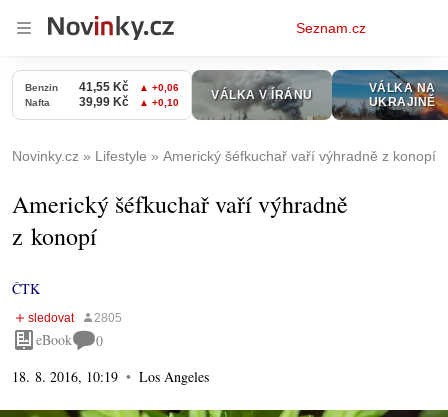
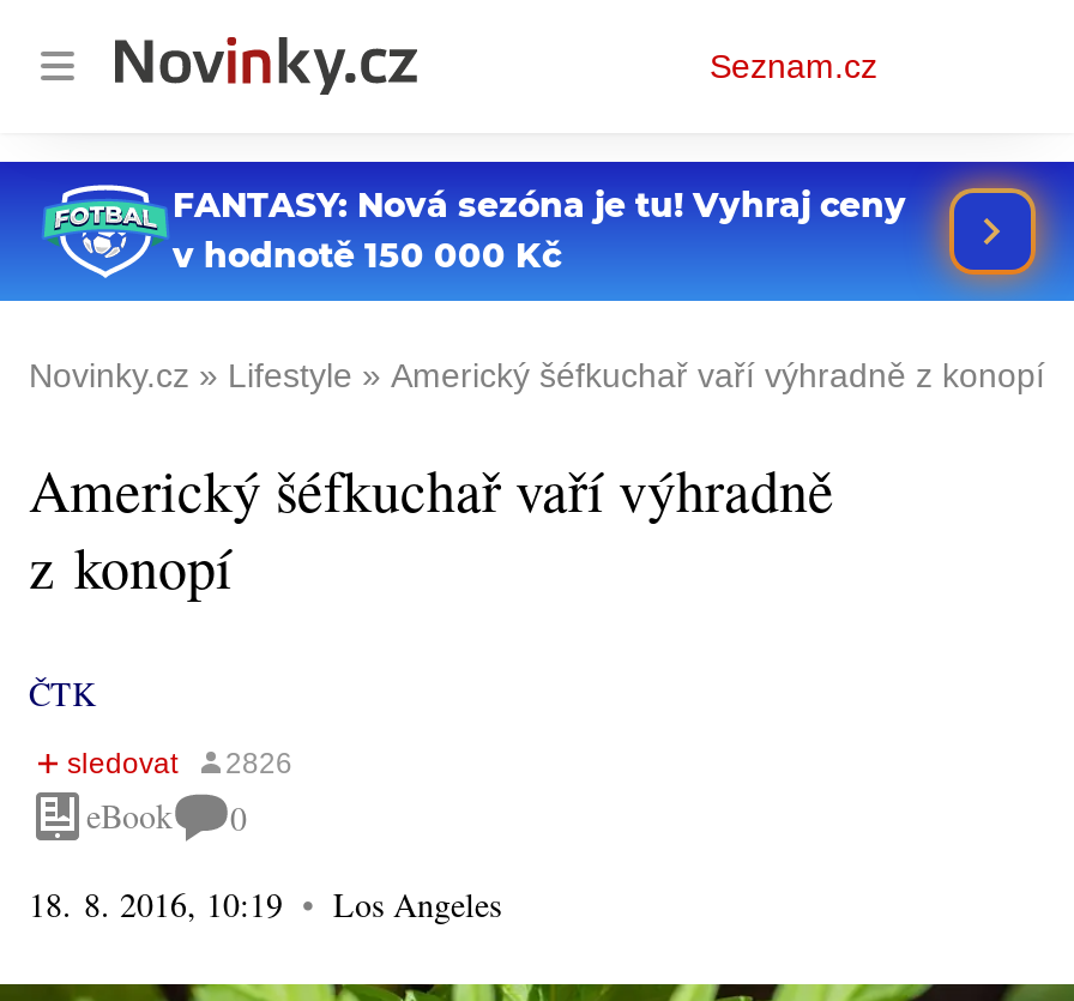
- [image]
+ [image]
